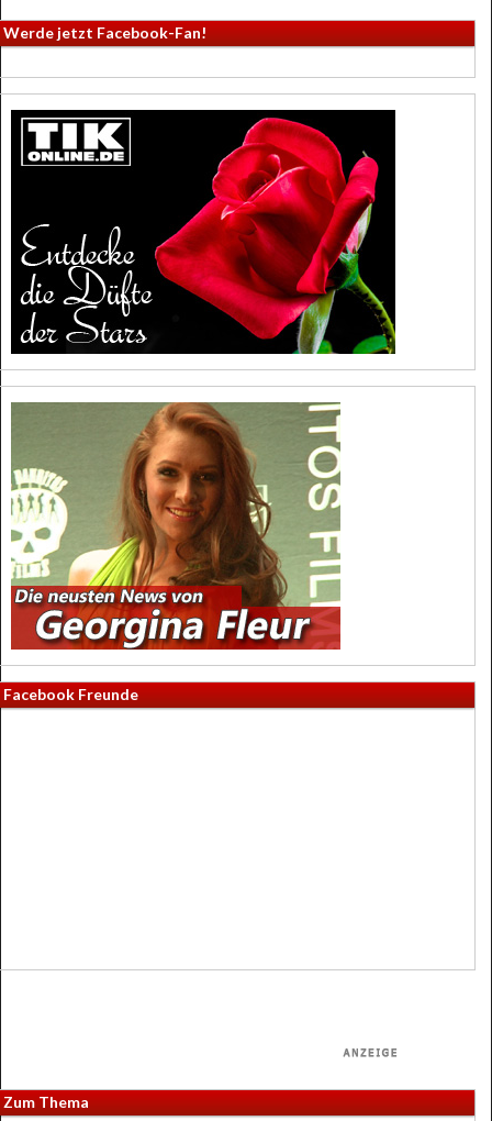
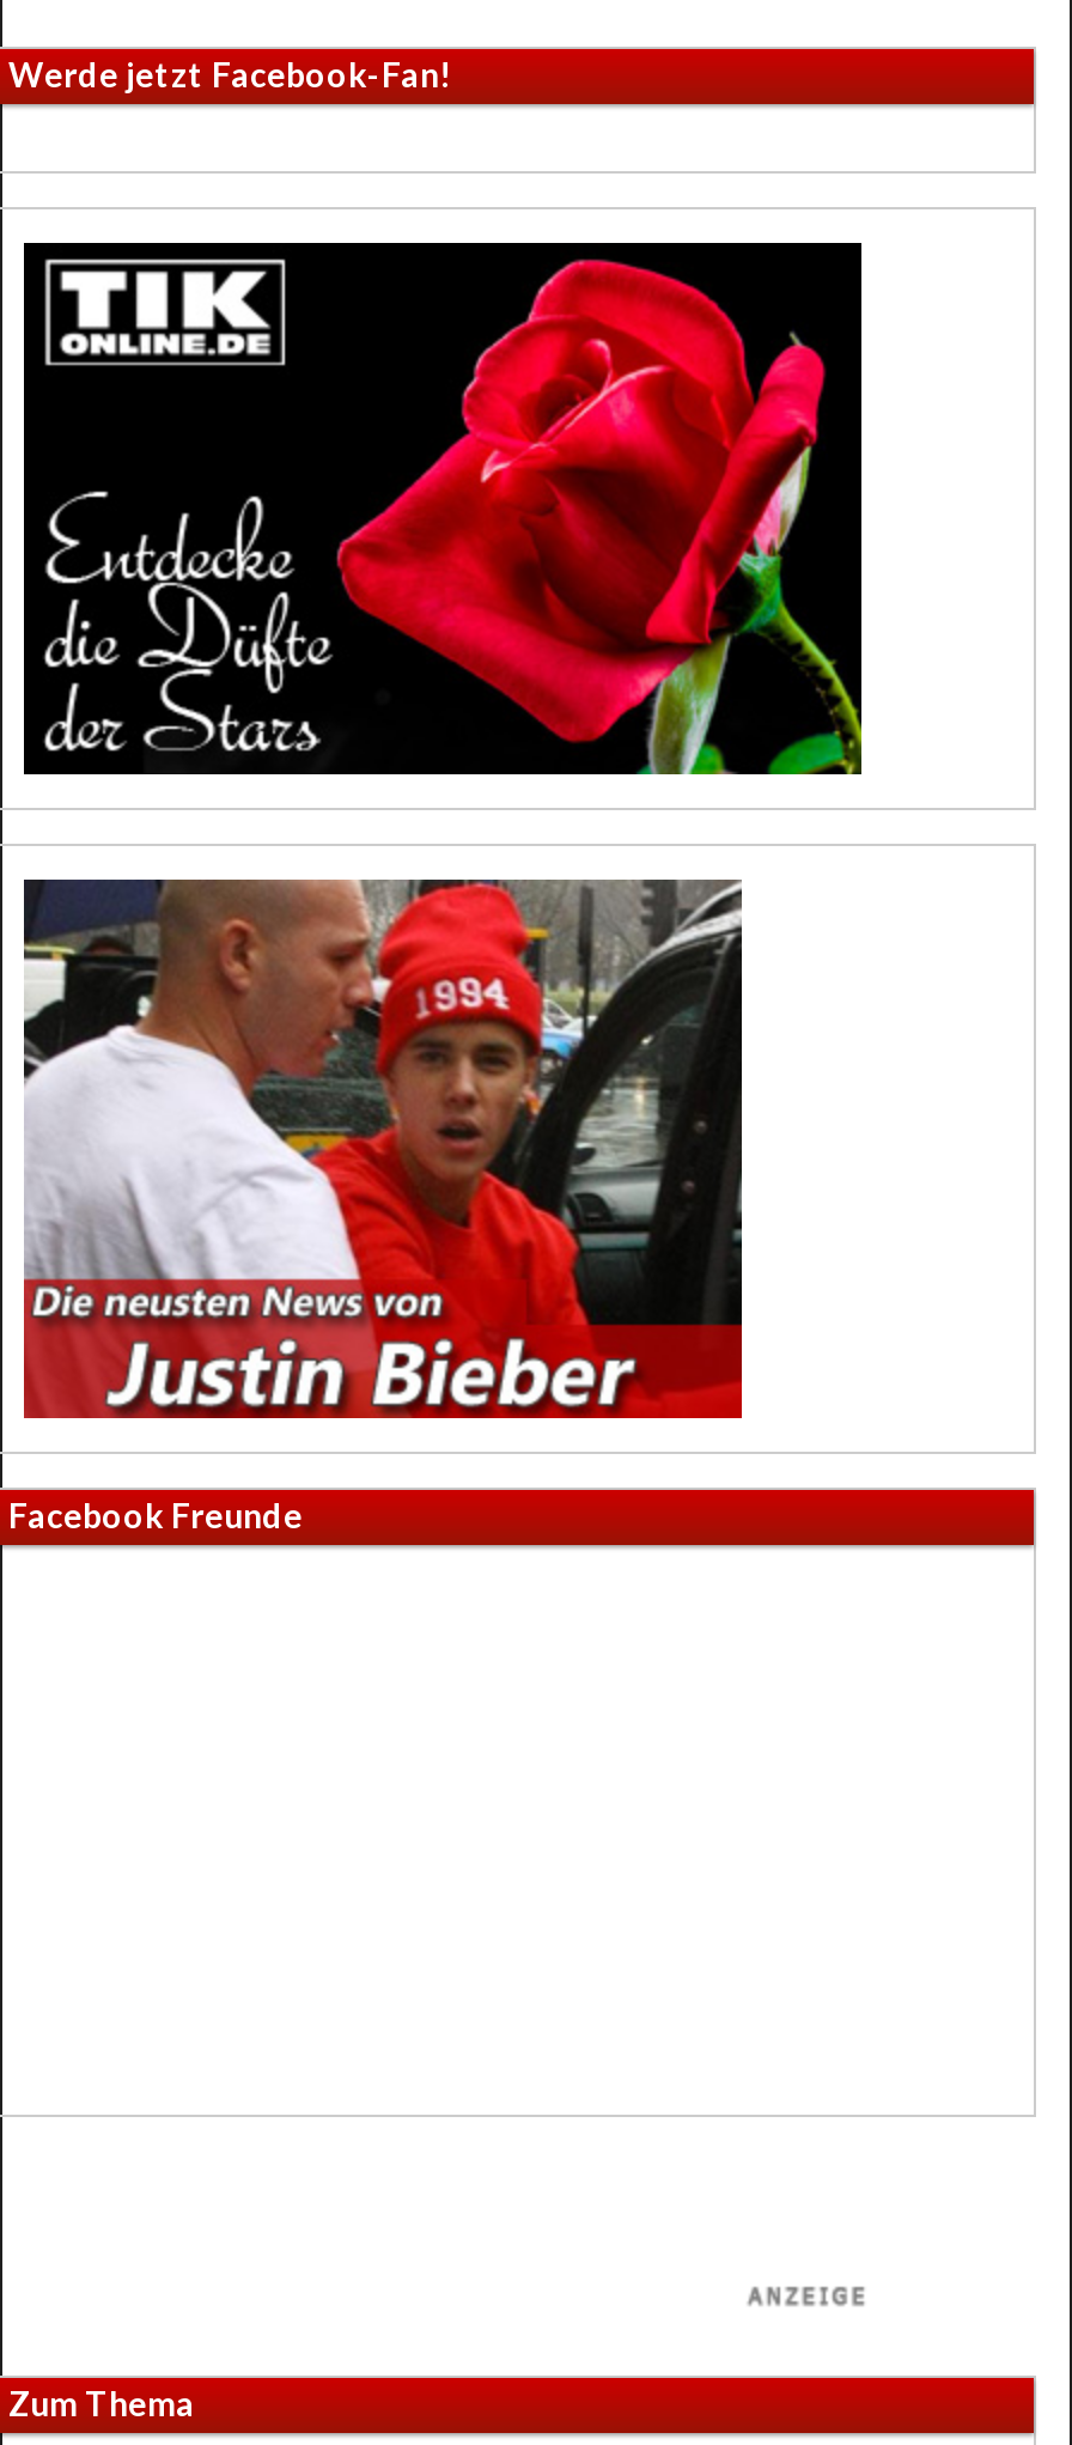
- [image]
+ [image]
